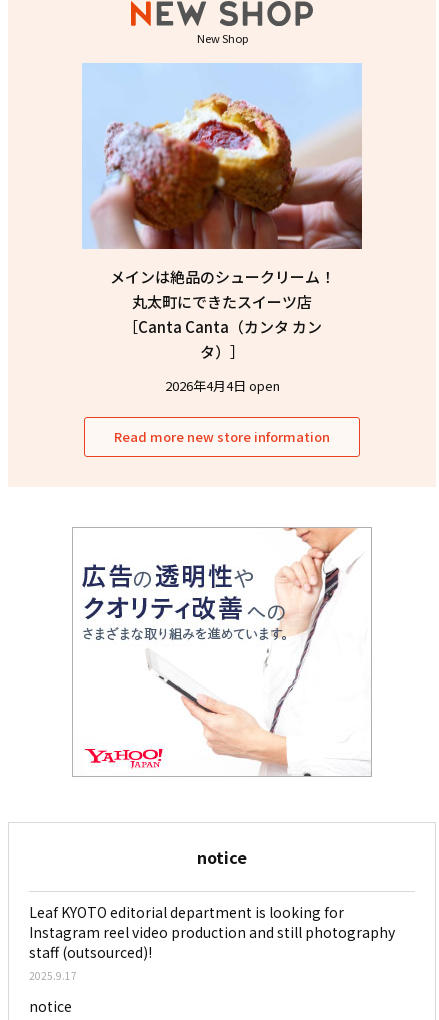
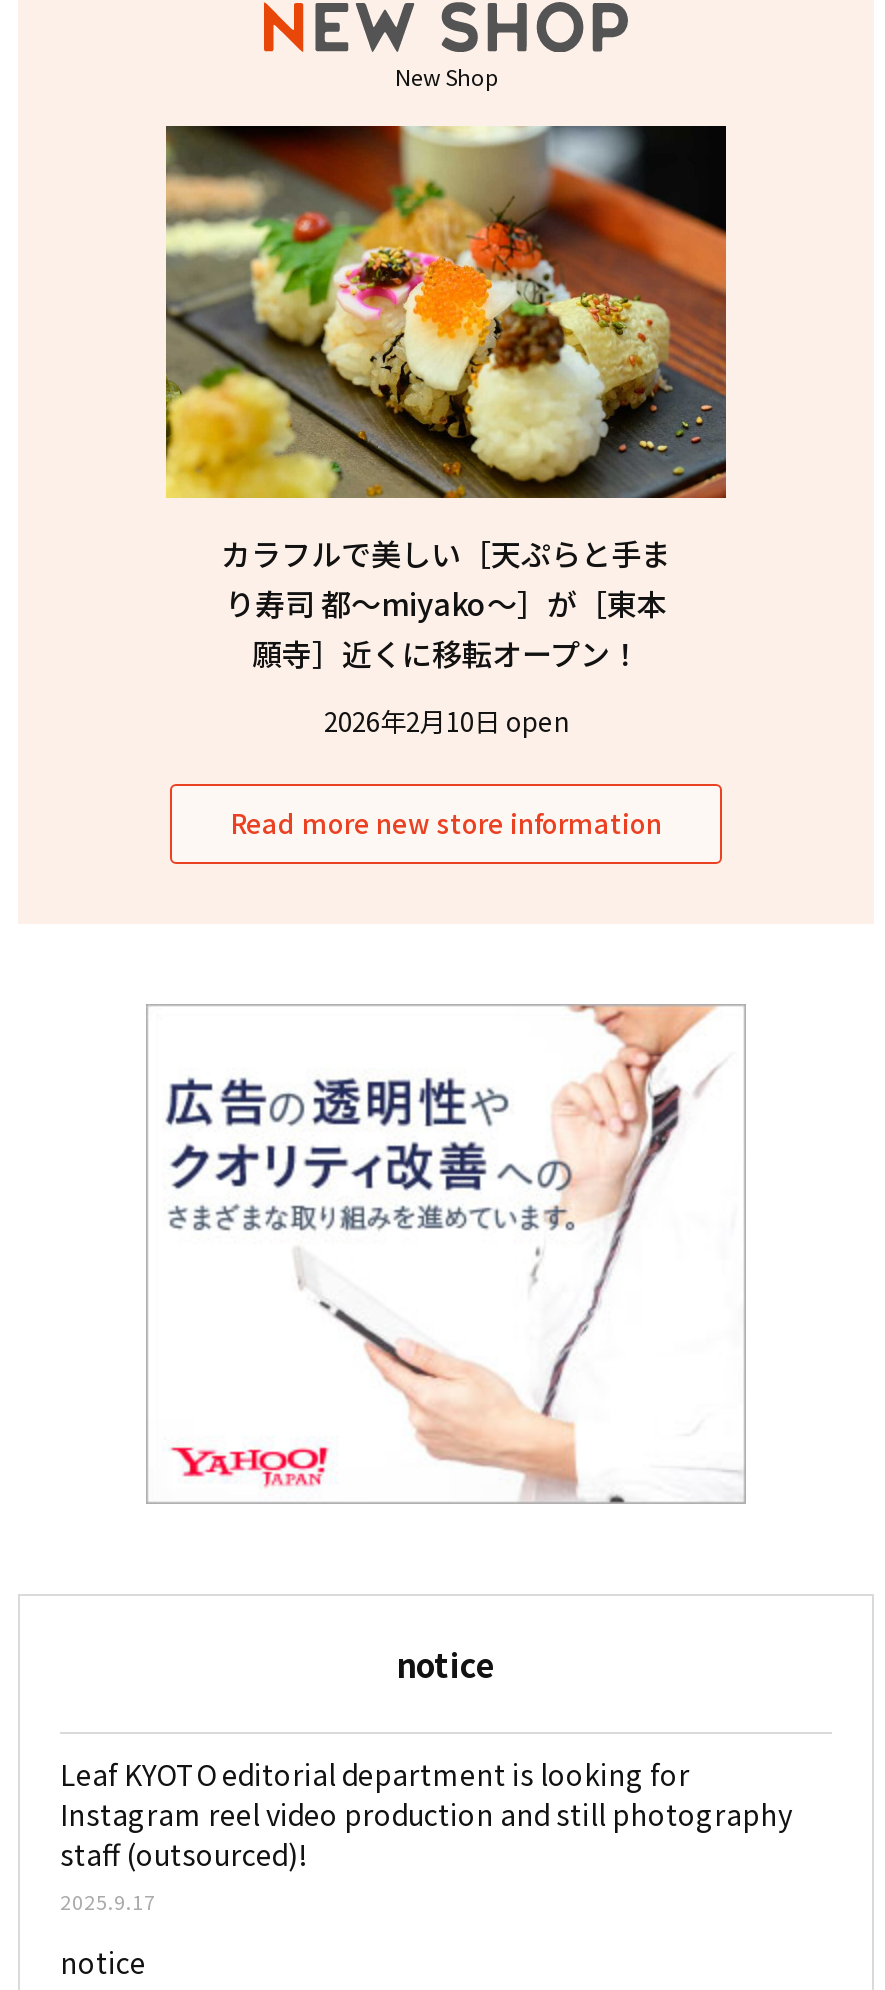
- [image]
- メインは絶品のシュークリーム！
- 丸太町にできたスイーツ店
- ［Canta Canta（カンタ カン
- タ）］
+ [image]
+ カラフルで美しい［天ぷらと手ま
+ り寿司 都〜miyako〜］が［東本
+ 願寺］近くに移転オープン！

- 2026年4月4日 open
+ 2026年2月10日 open
